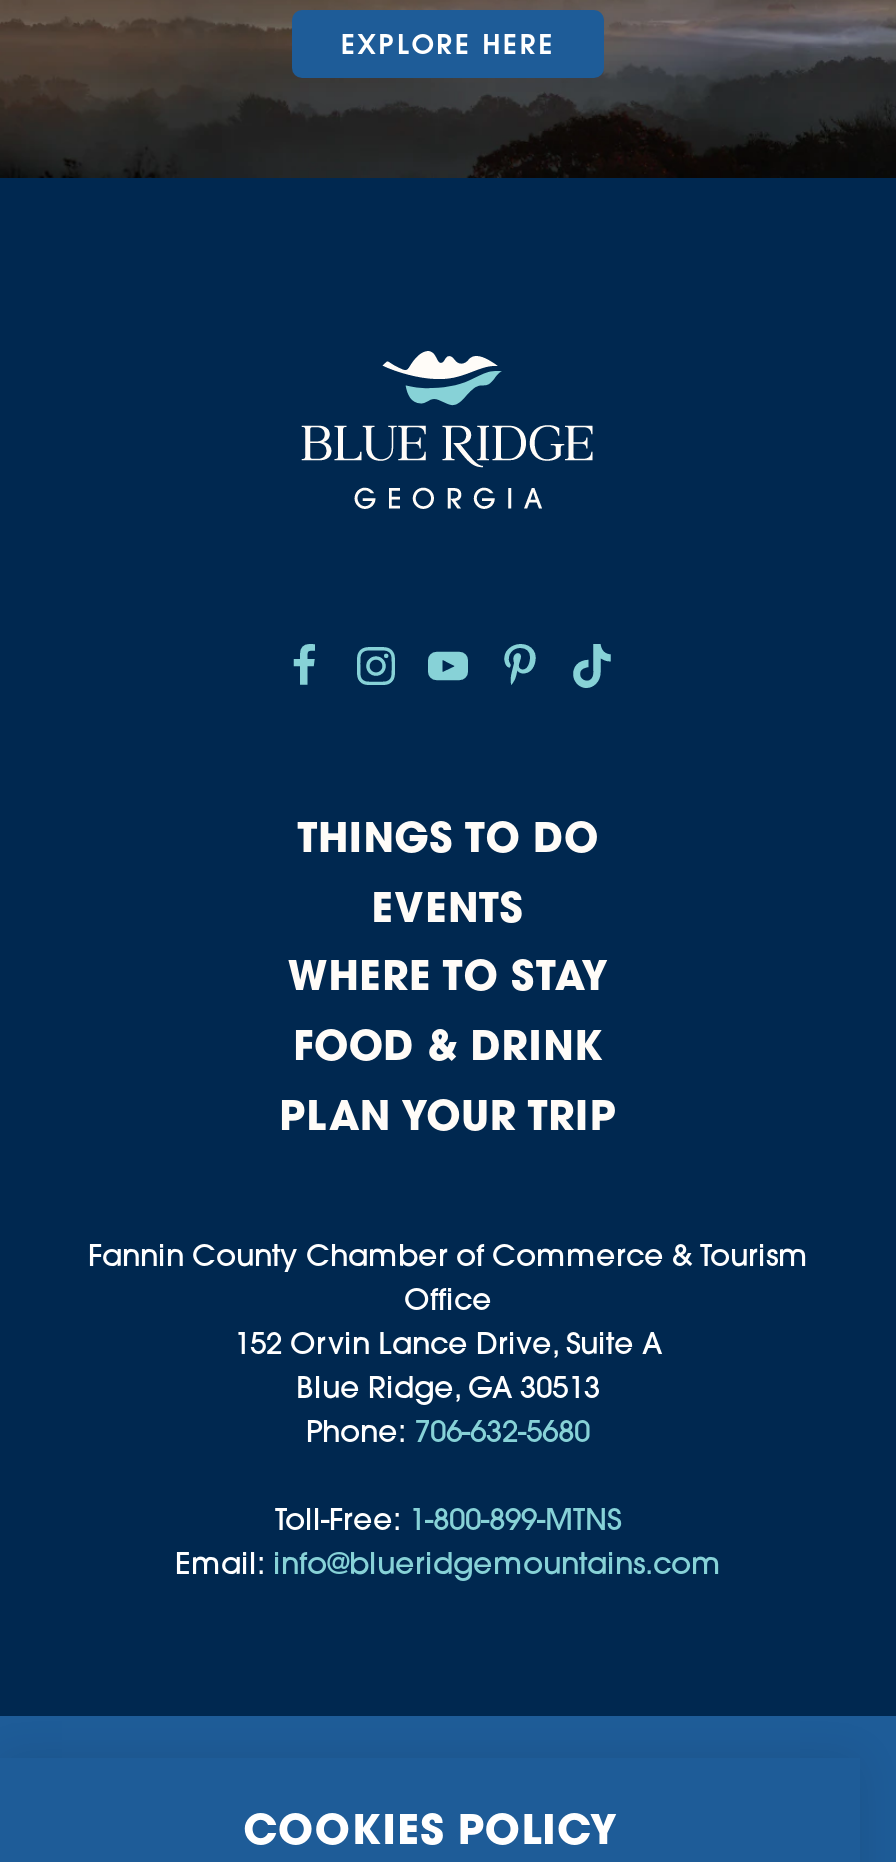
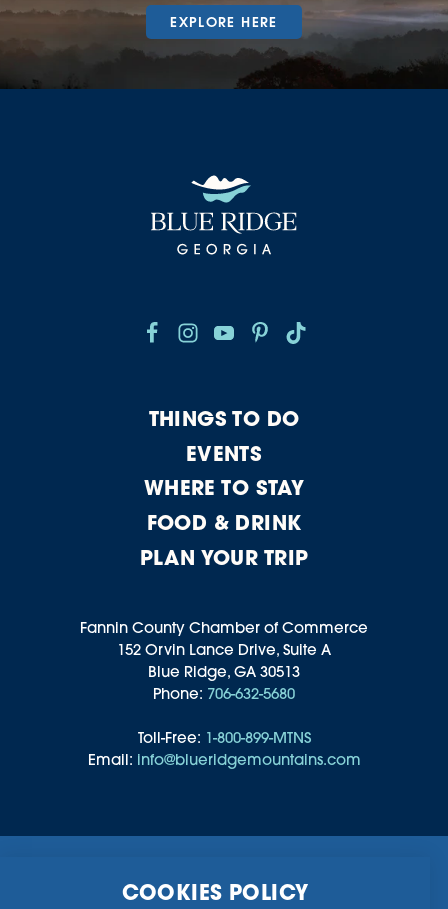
- Fannin County Chamber of Commerce & Tourism
- Office
+ Fannin County Chamber of Commerce
